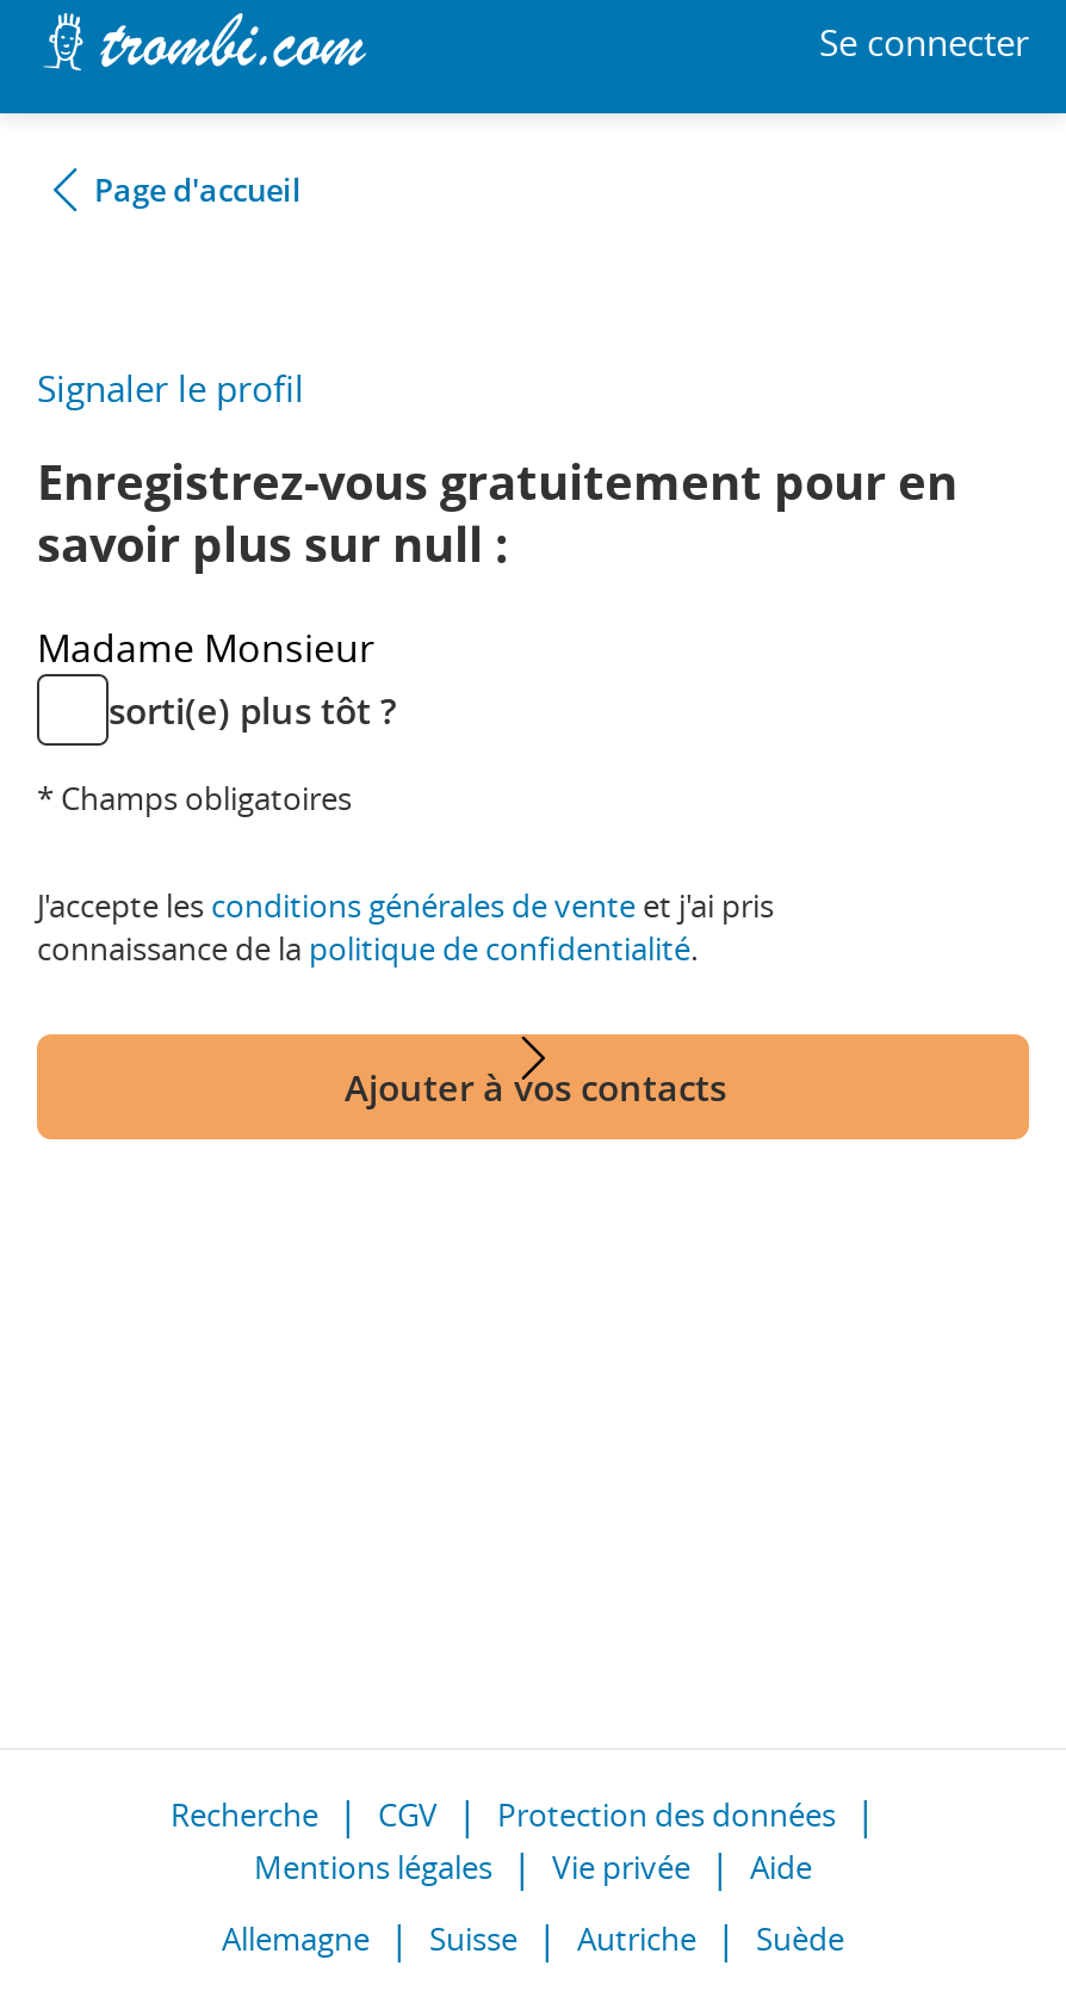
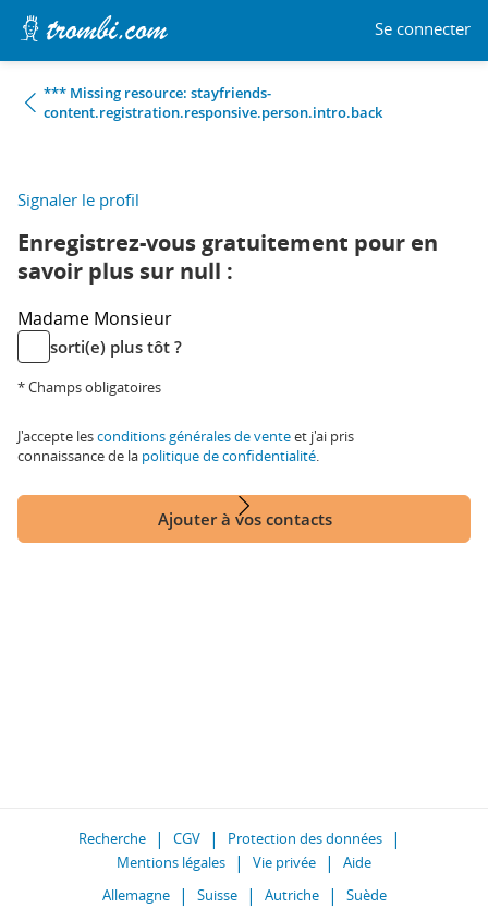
- Page d'accueil
+ *** Missing resource: stayfriends-
+ content.registration.responsive.person.intro.back
